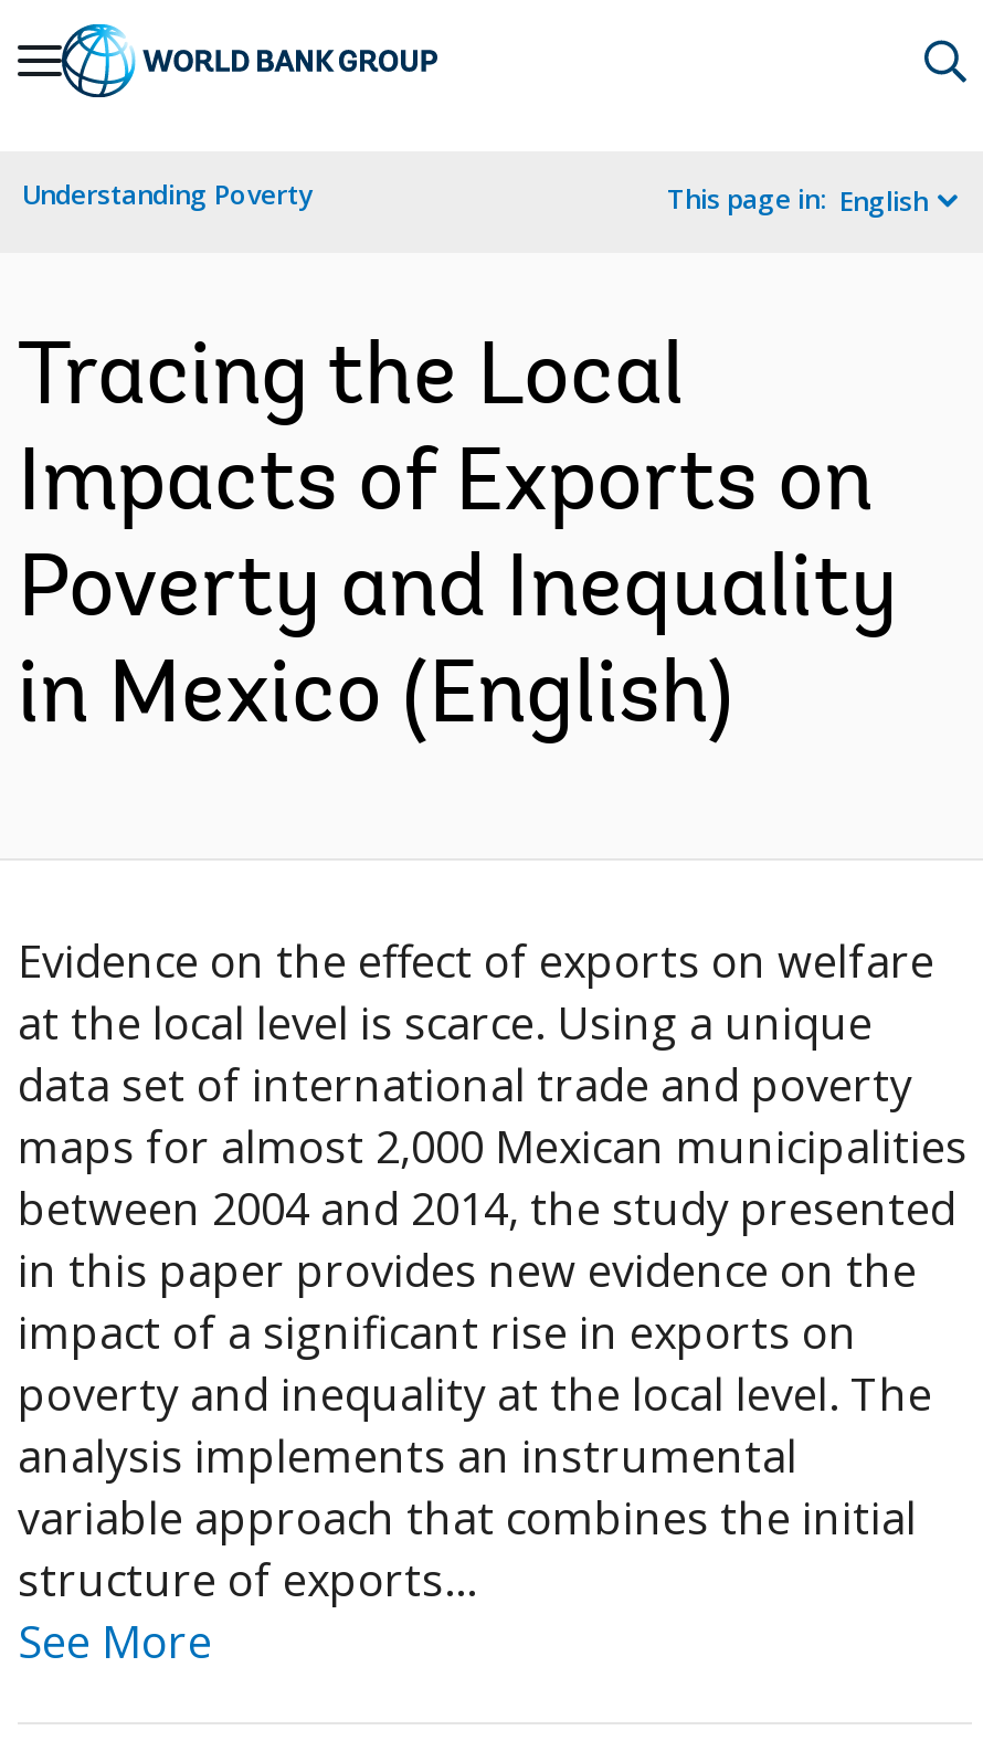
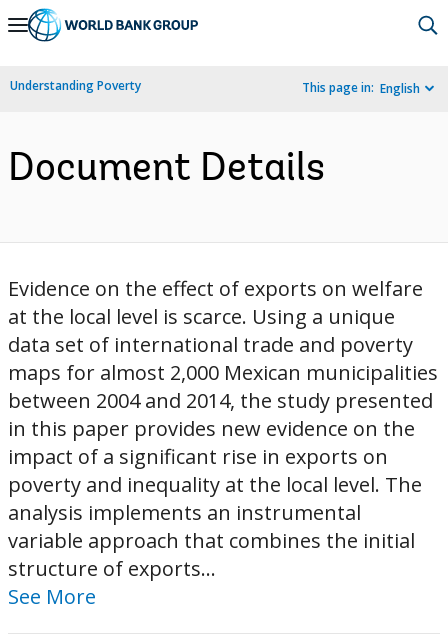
- Tracing the Local
- Impacts of Exports on
- Poverty and Inequality
- in Mexico (English)
+ Document Details
